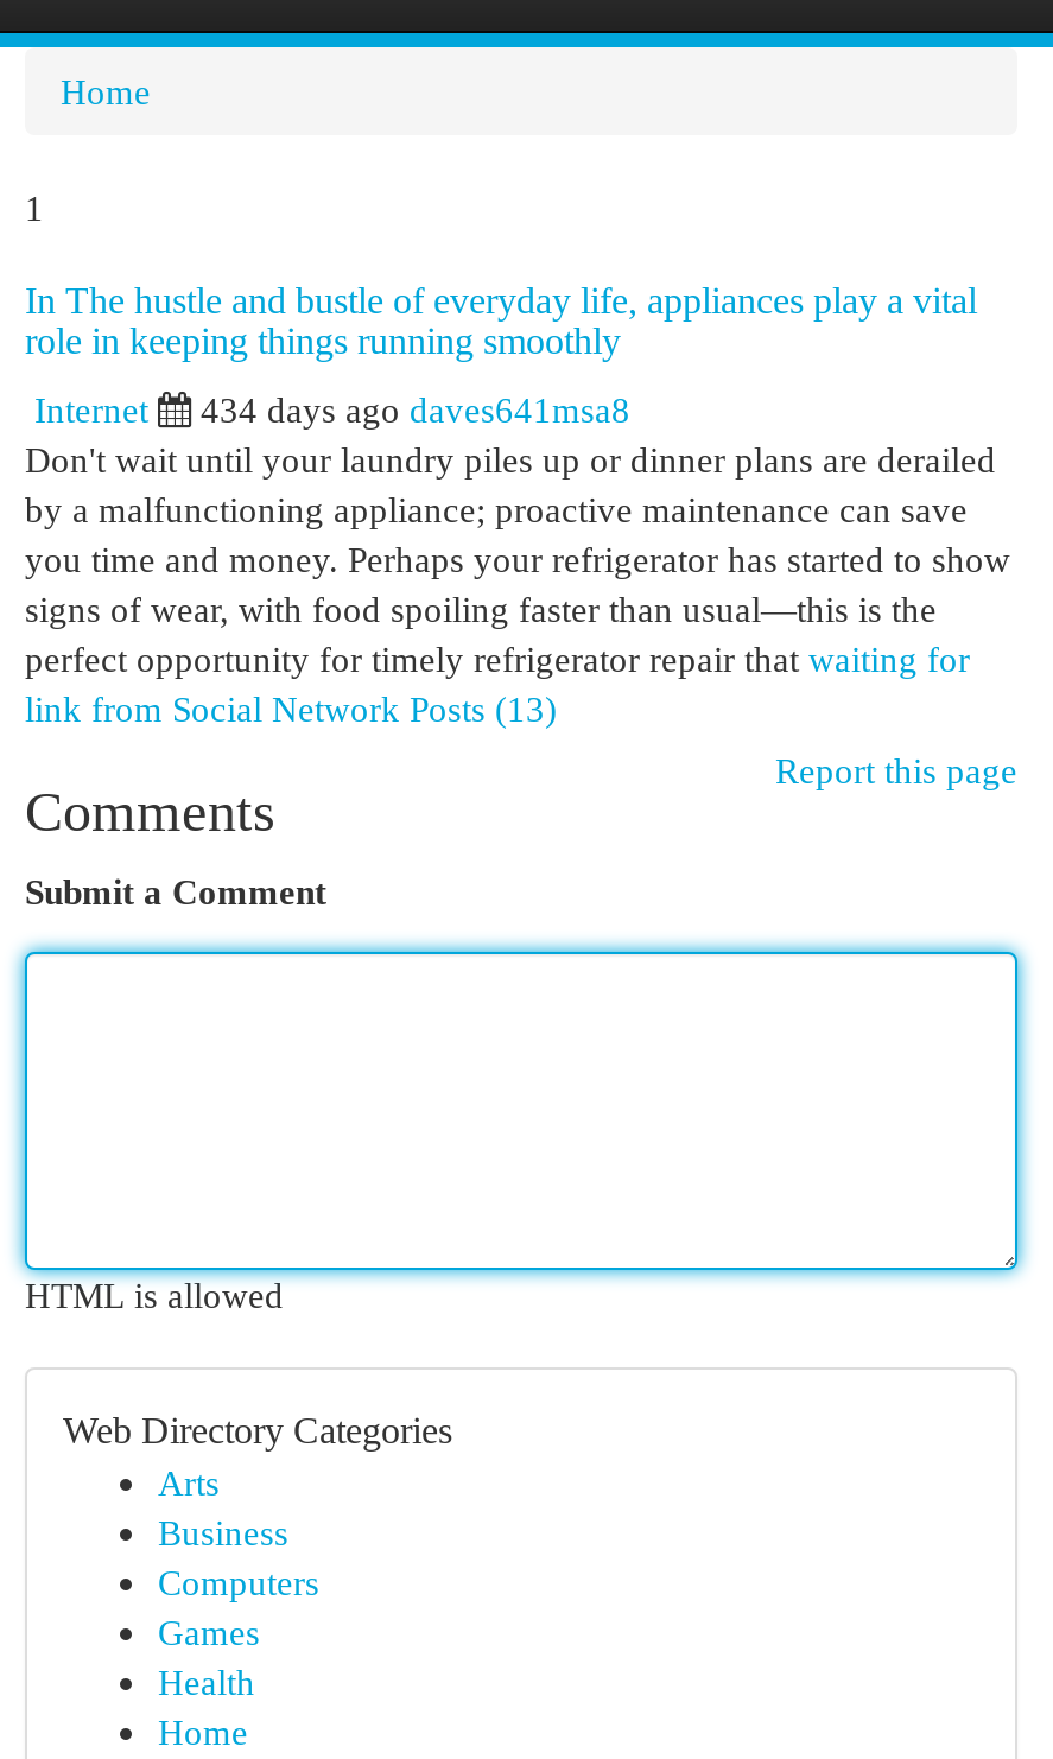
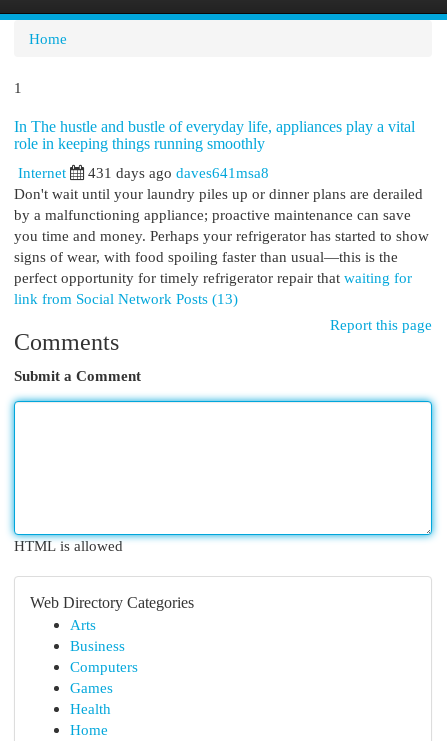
- 434 days ago daves641msa8
+ 431 days ago daves641msa8
